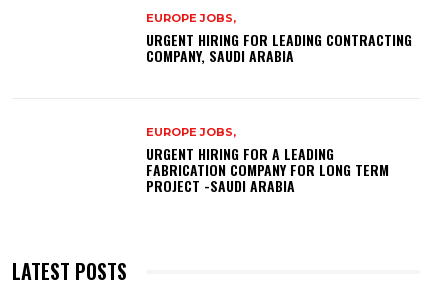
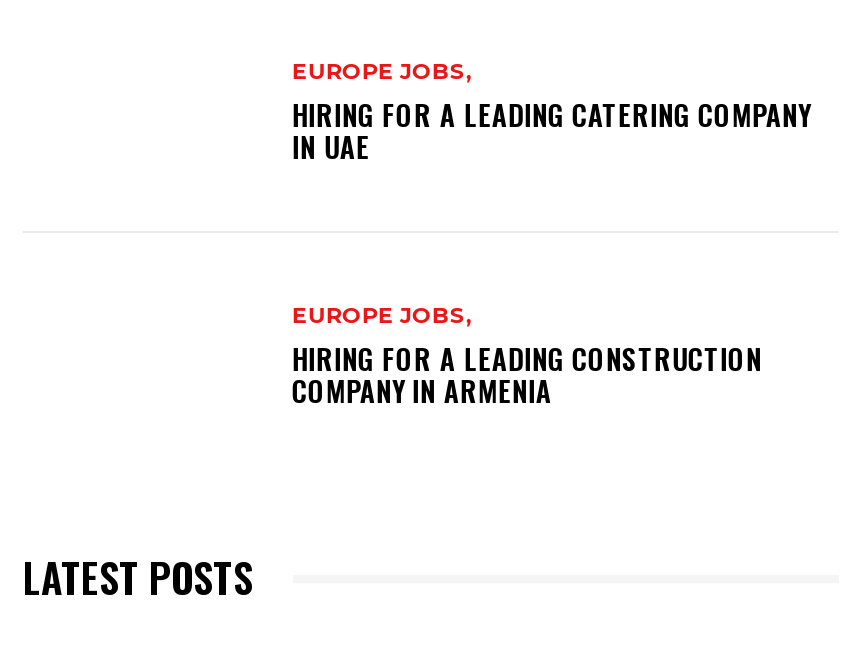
- URGENT HIRING FOR LEADING CONTRACTING
- COMPANY, SAUDI ARABIA
+ HIRING FOR A LEADING CATERING COMPANY
+ IN UAE

- URGENT HIRING FOR A LEADING
- FABRICATION COMPANY FOR LONG TERM
- PROJECT -SAUDI ARABIA
+ HIRING FOR A LEADING CONSTRUCTION
+ COMPANY IN ARMENIA
